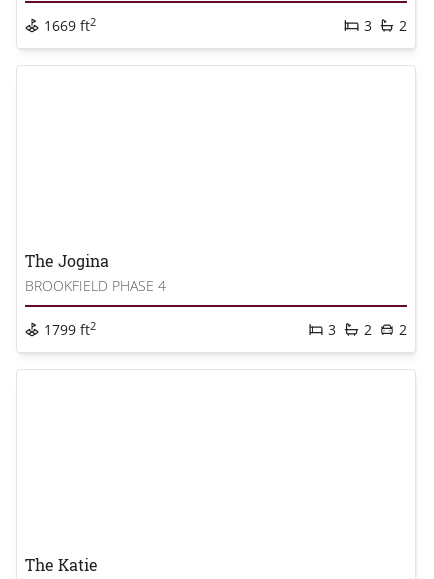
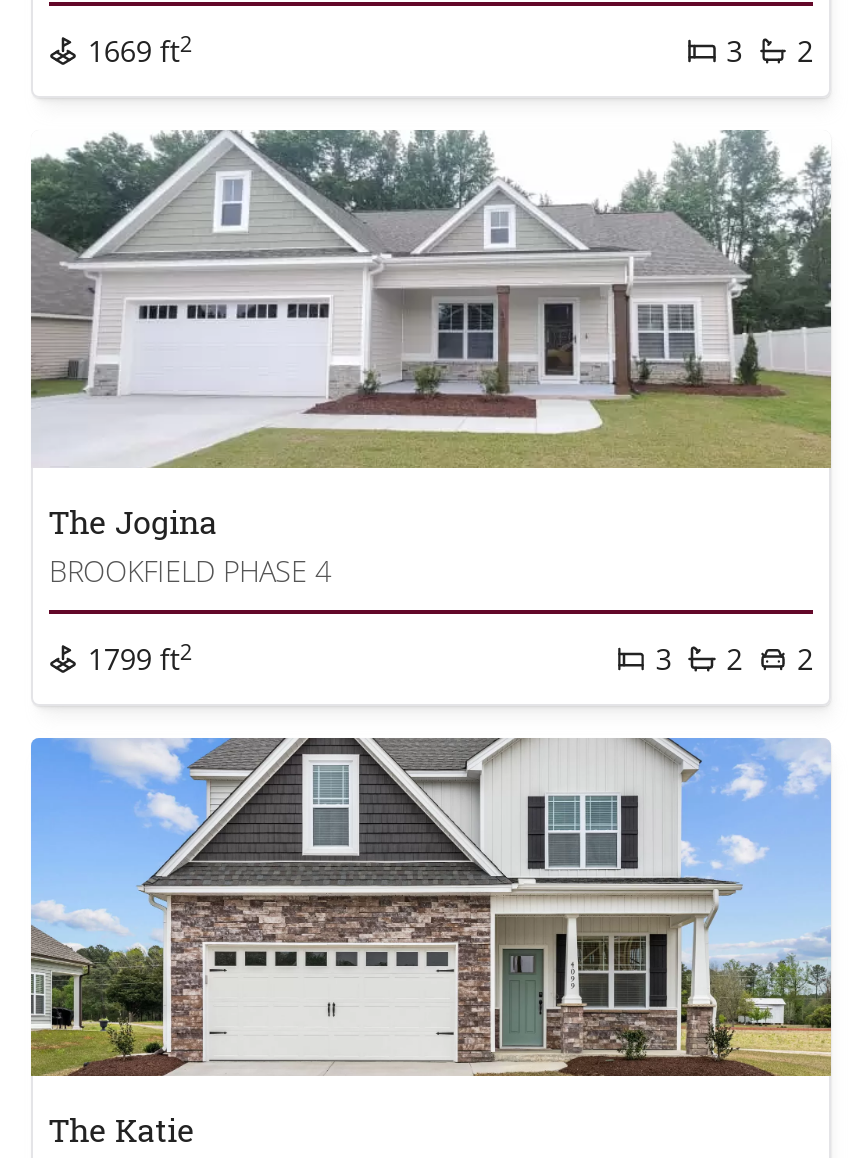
+ [image]

+ [image]
